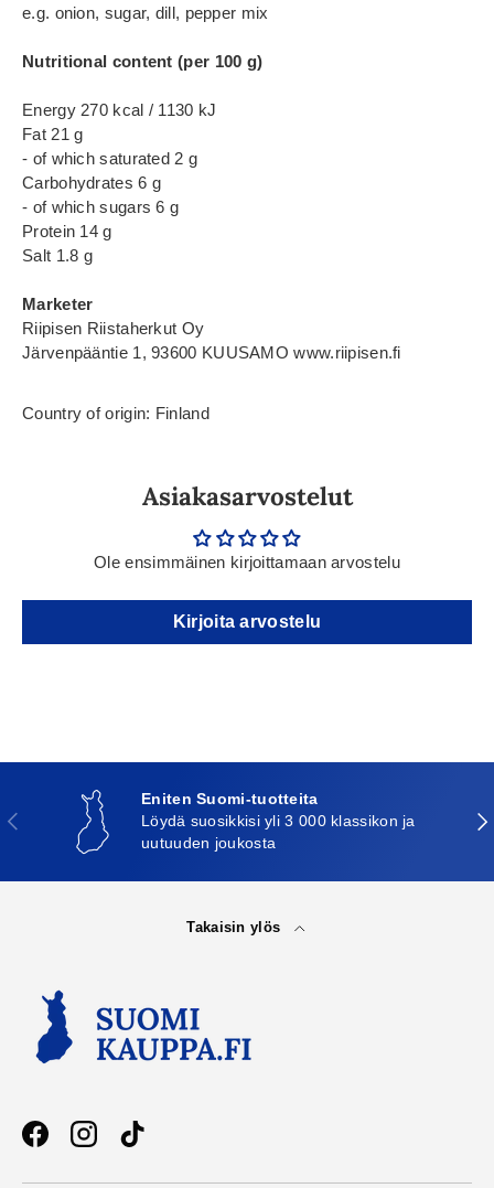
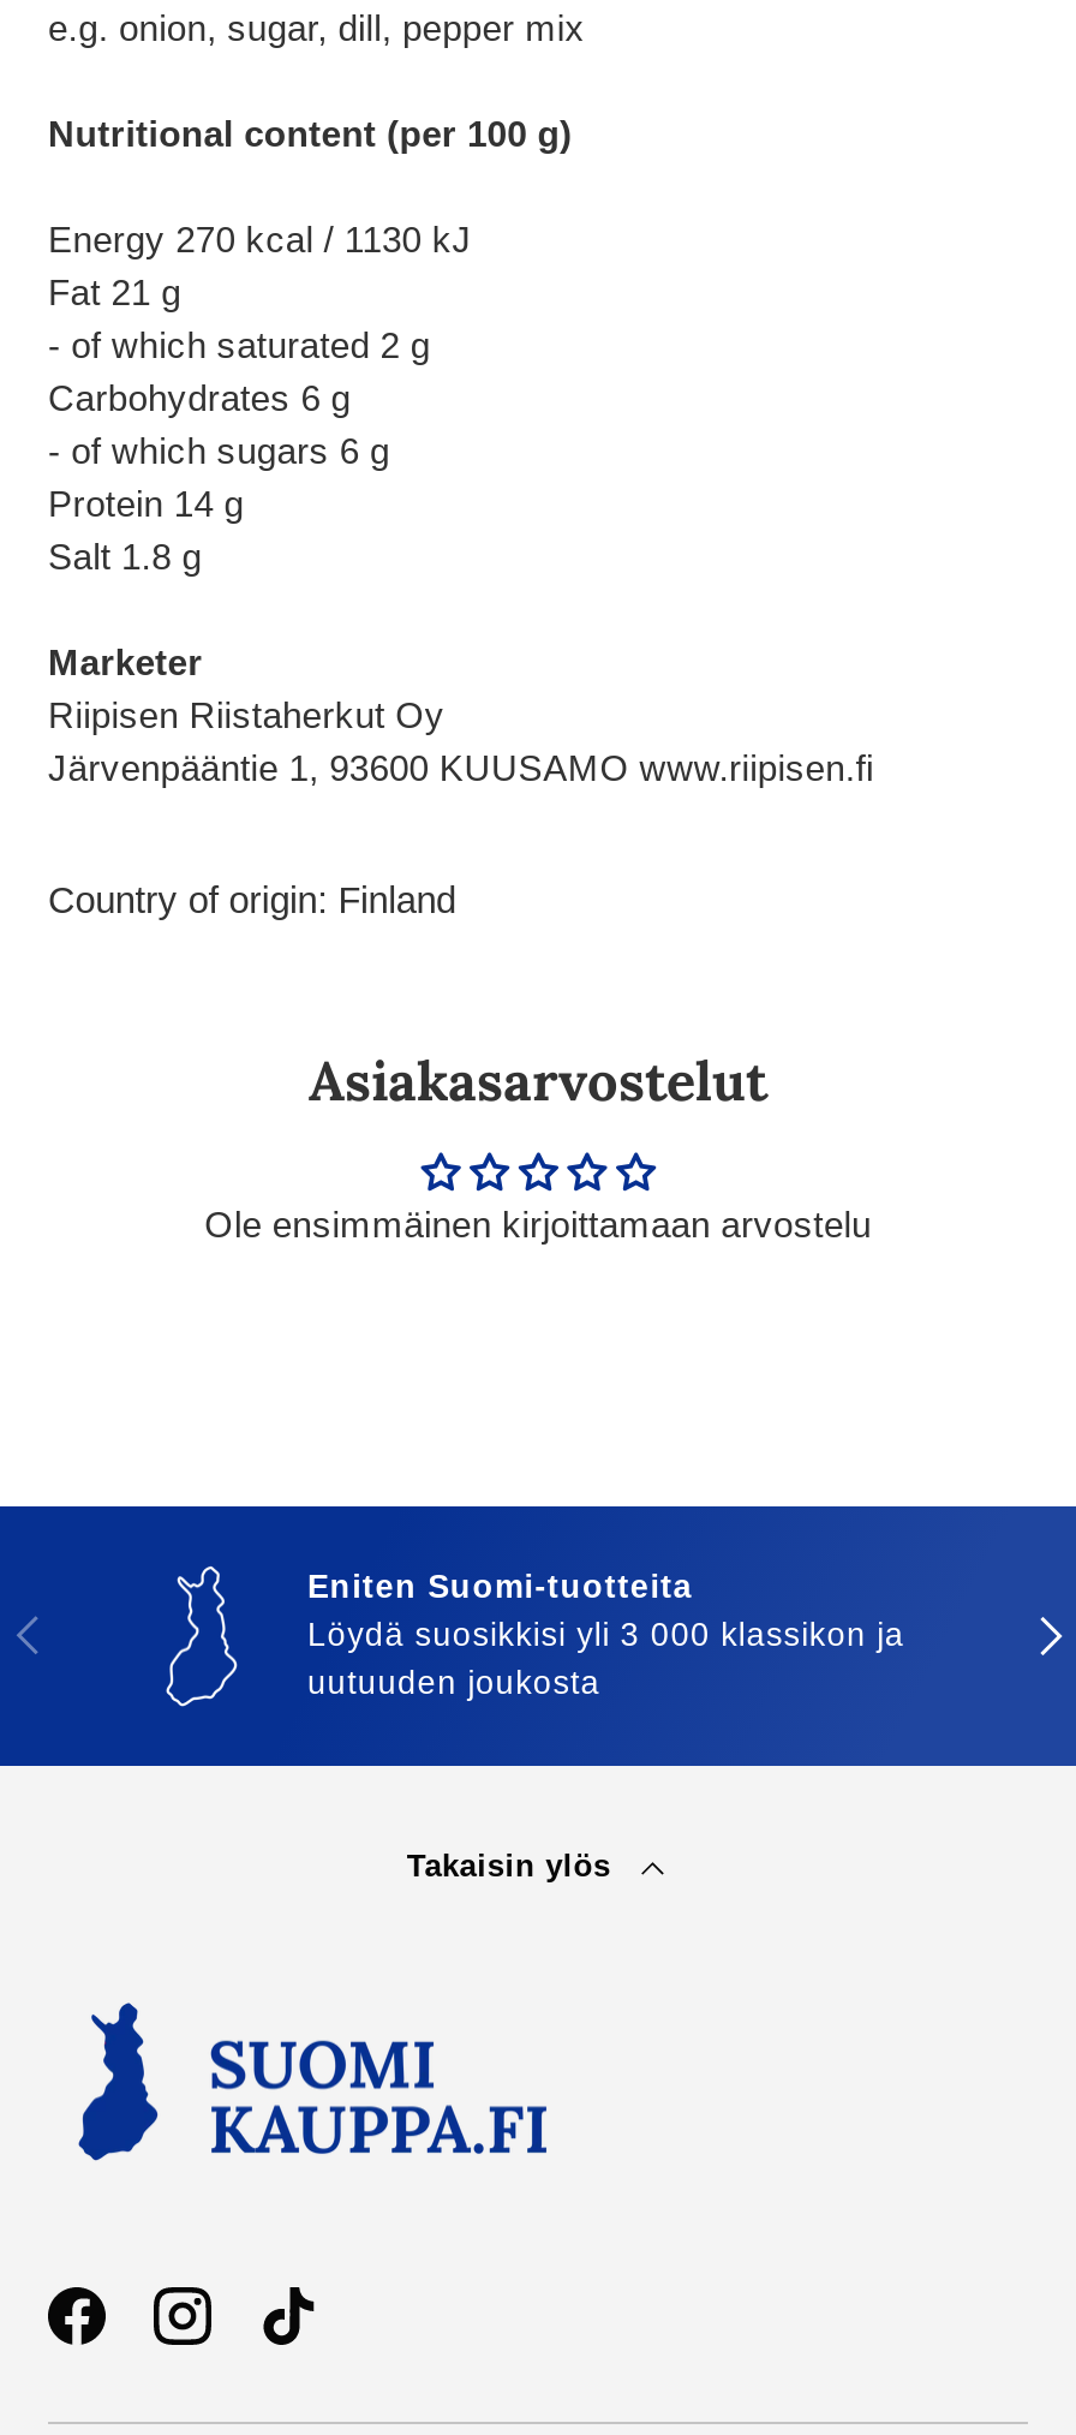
- Kirjoita arvostelu
